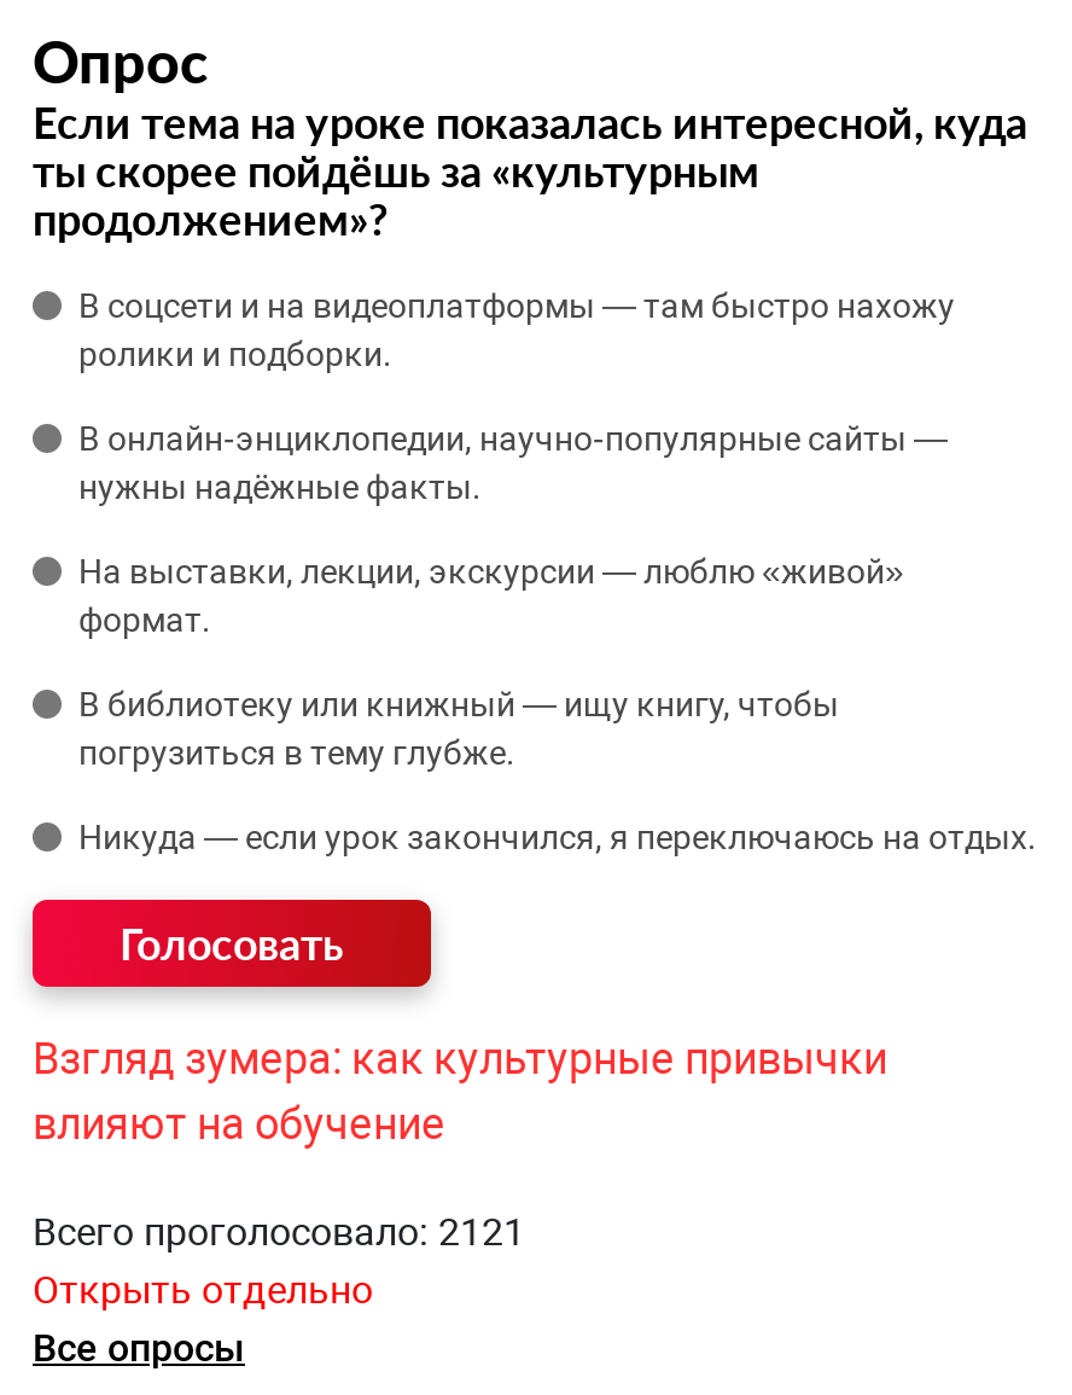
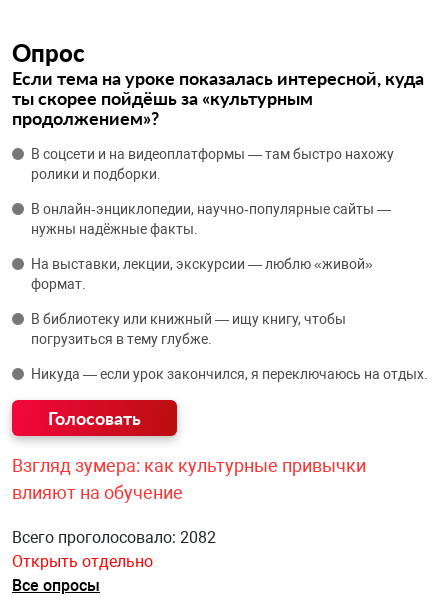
- Всего проголосовало: 2121
+ Всего проголосовало: 2082
